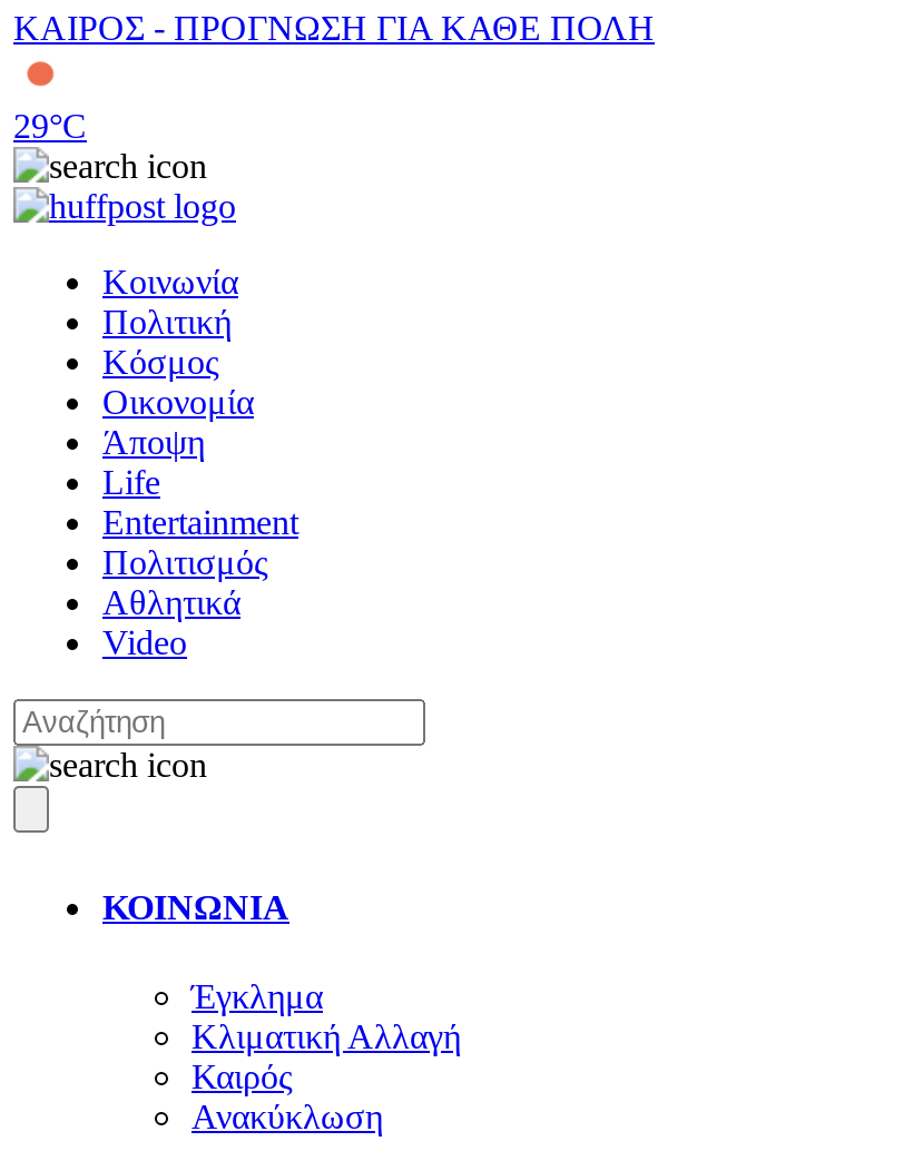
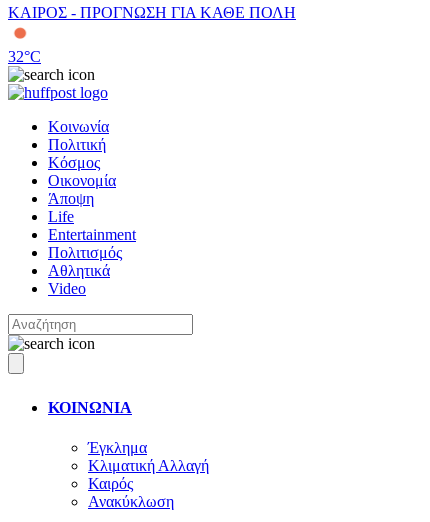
- 29°C
+ 32°C
